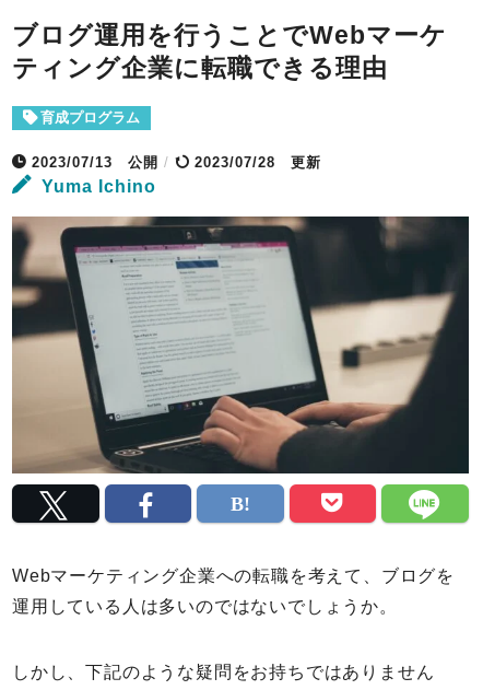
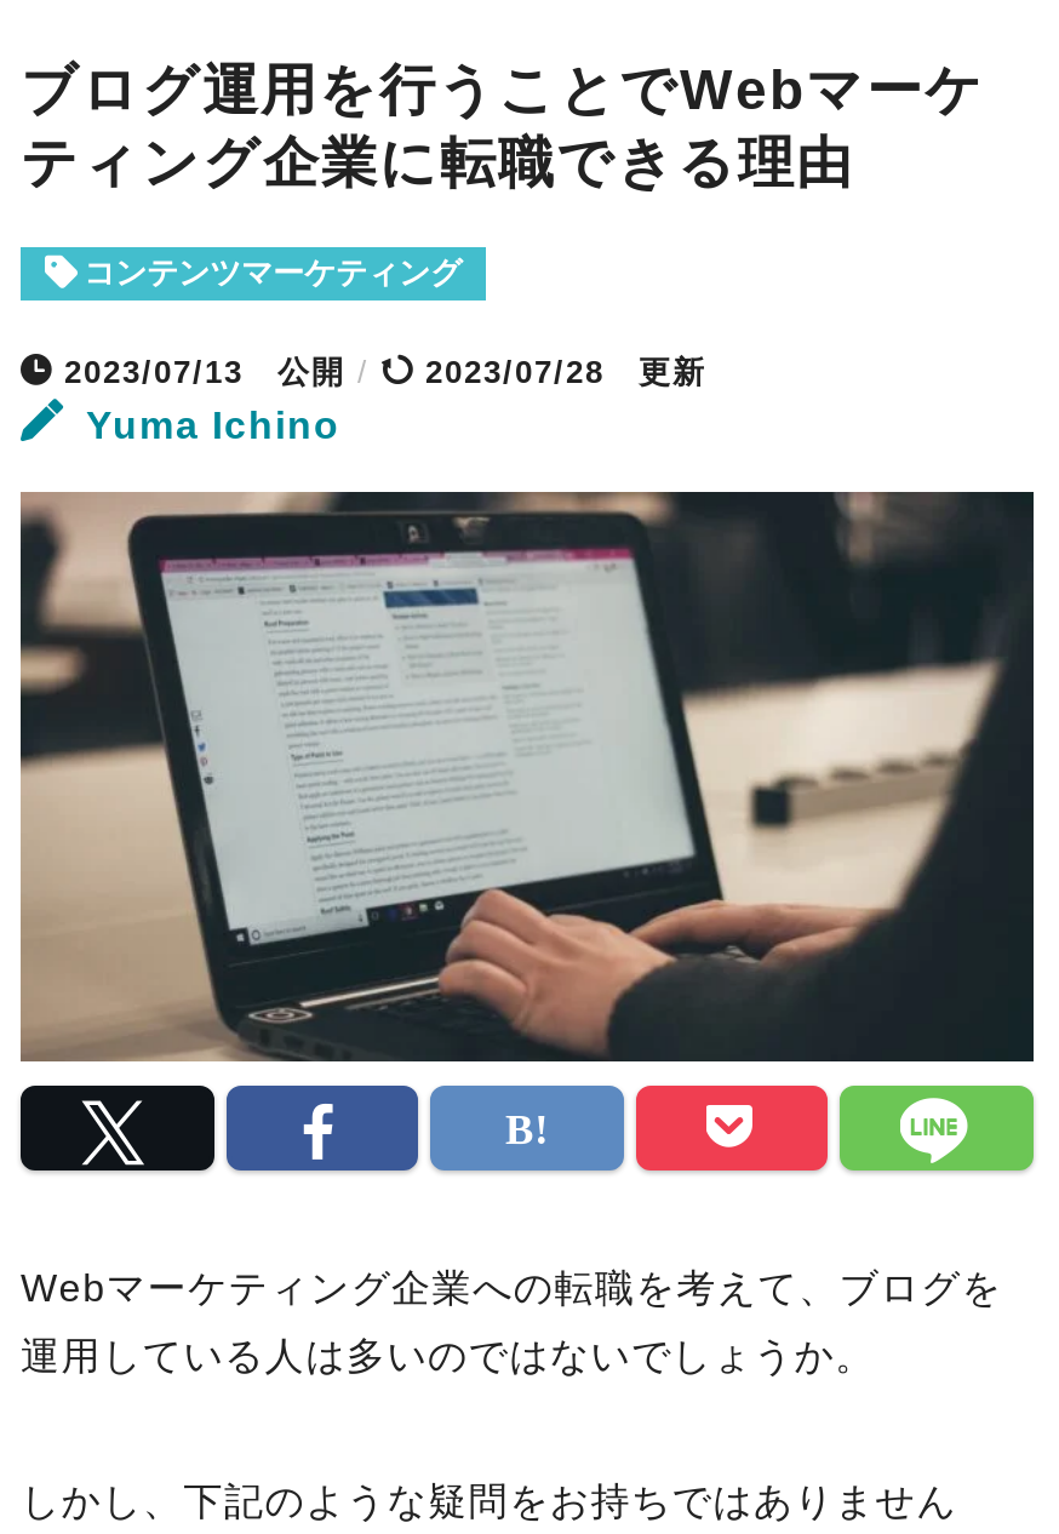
- 育成プログラム
+ コンテンツマーケティング
